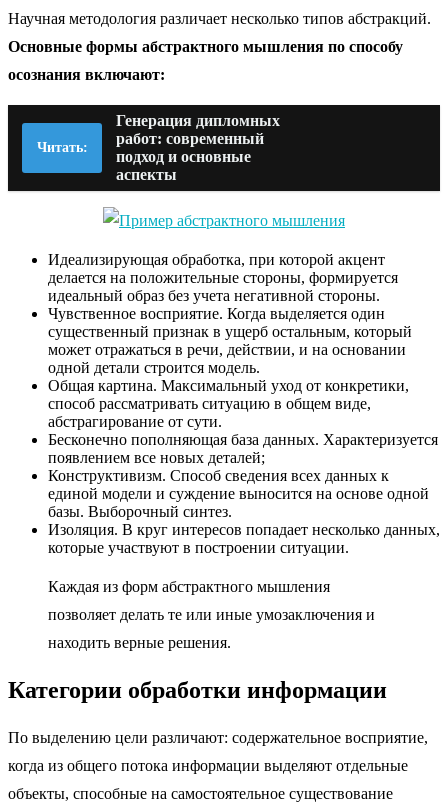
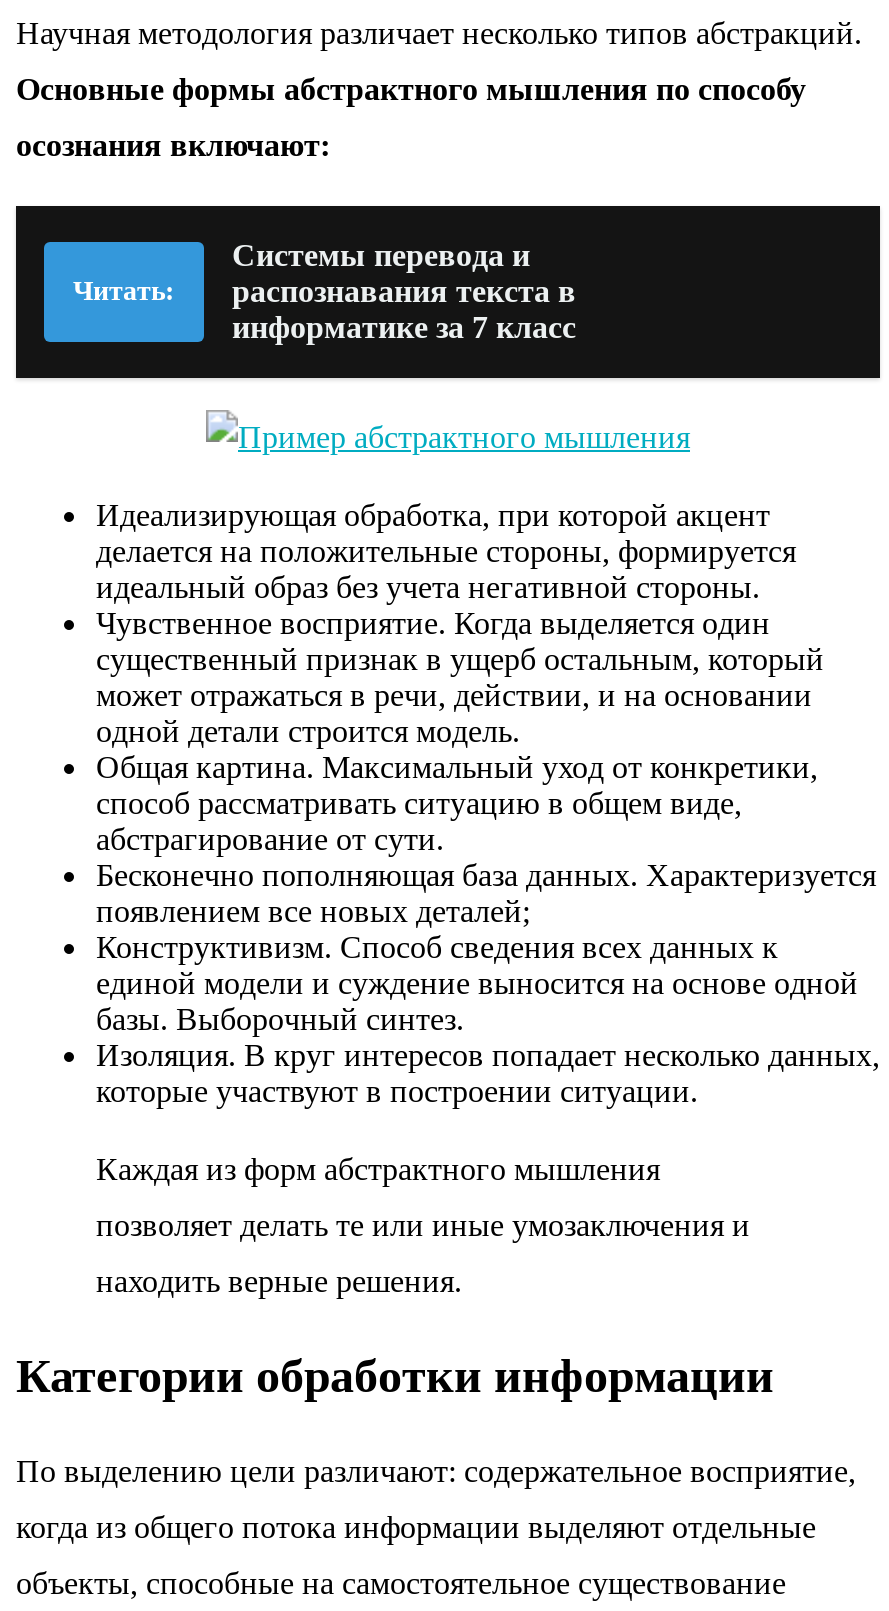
- Генерация дипломных
- работ: современный
- подход и основные
- аспекты
+ Системы перевода и
+ распознавания текста в
+ информатике за 7 класс
